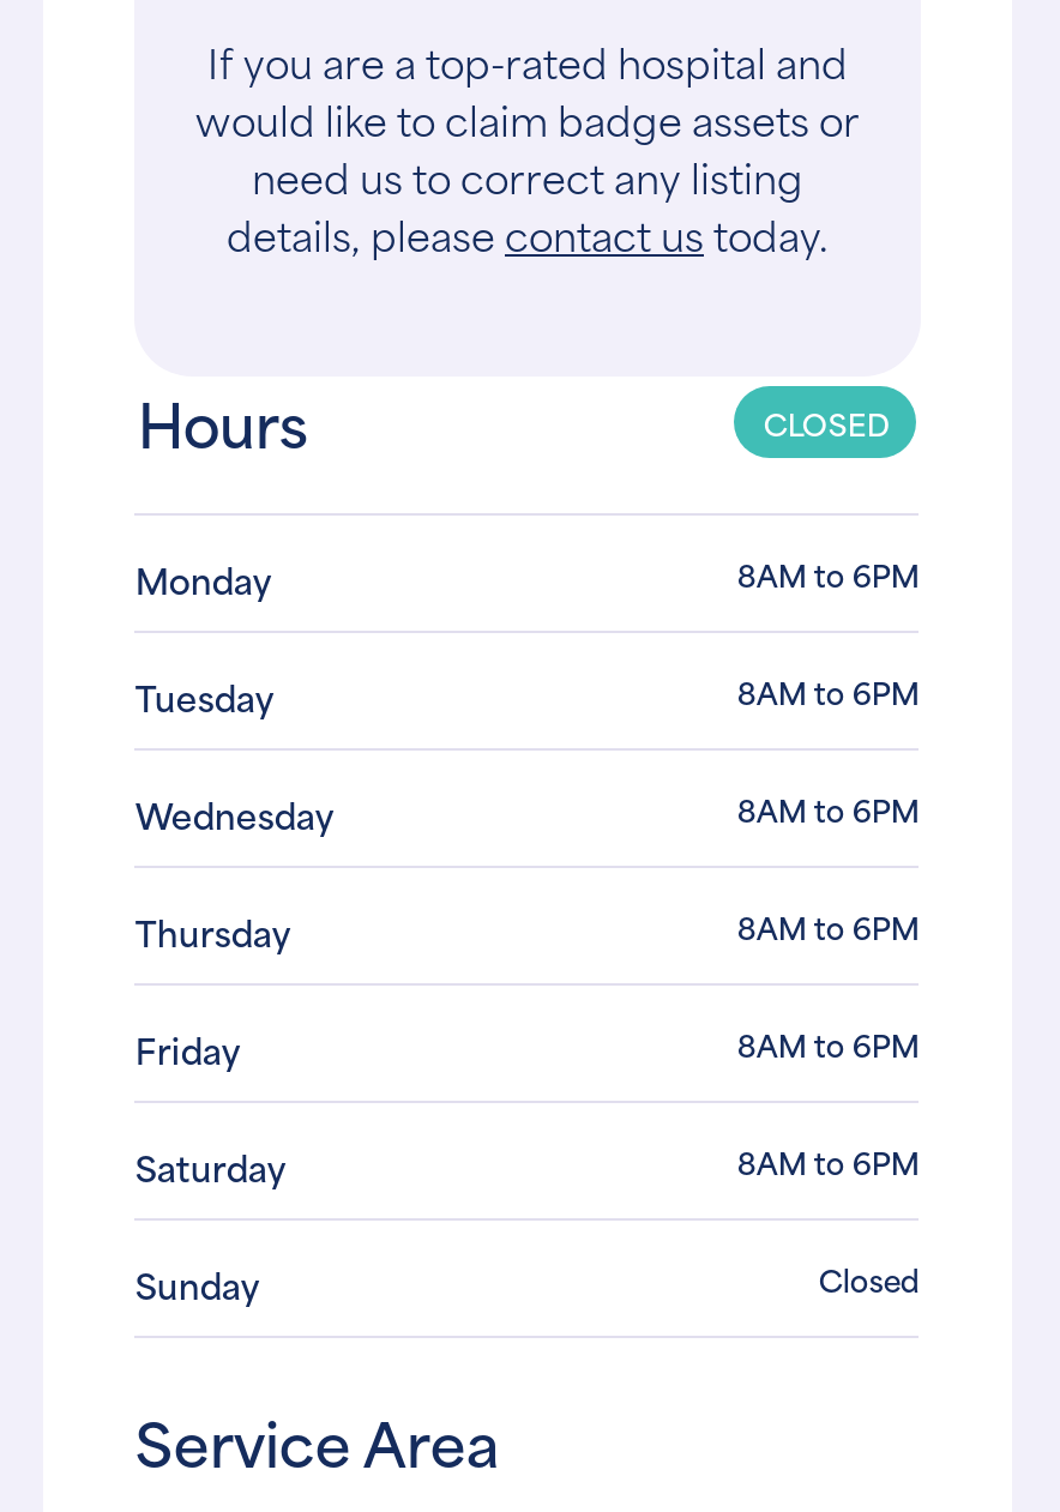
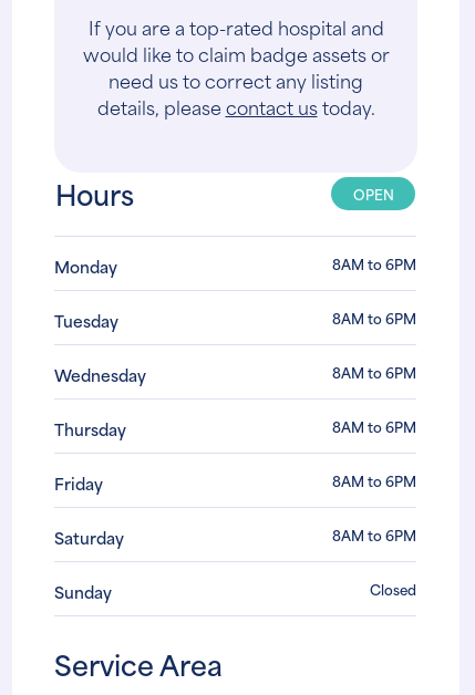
- CLOSED
+ OPEN
